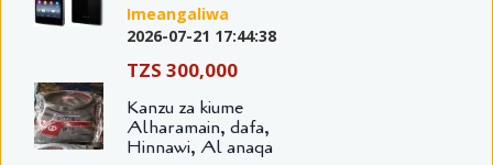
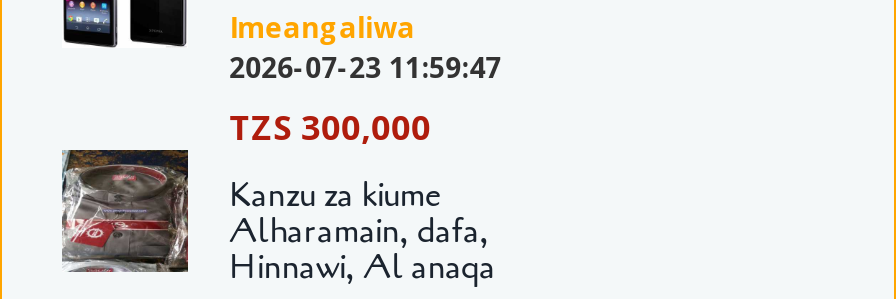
- 2026-07-21 17:44:38
+ 2026-07-23 11:59:47
